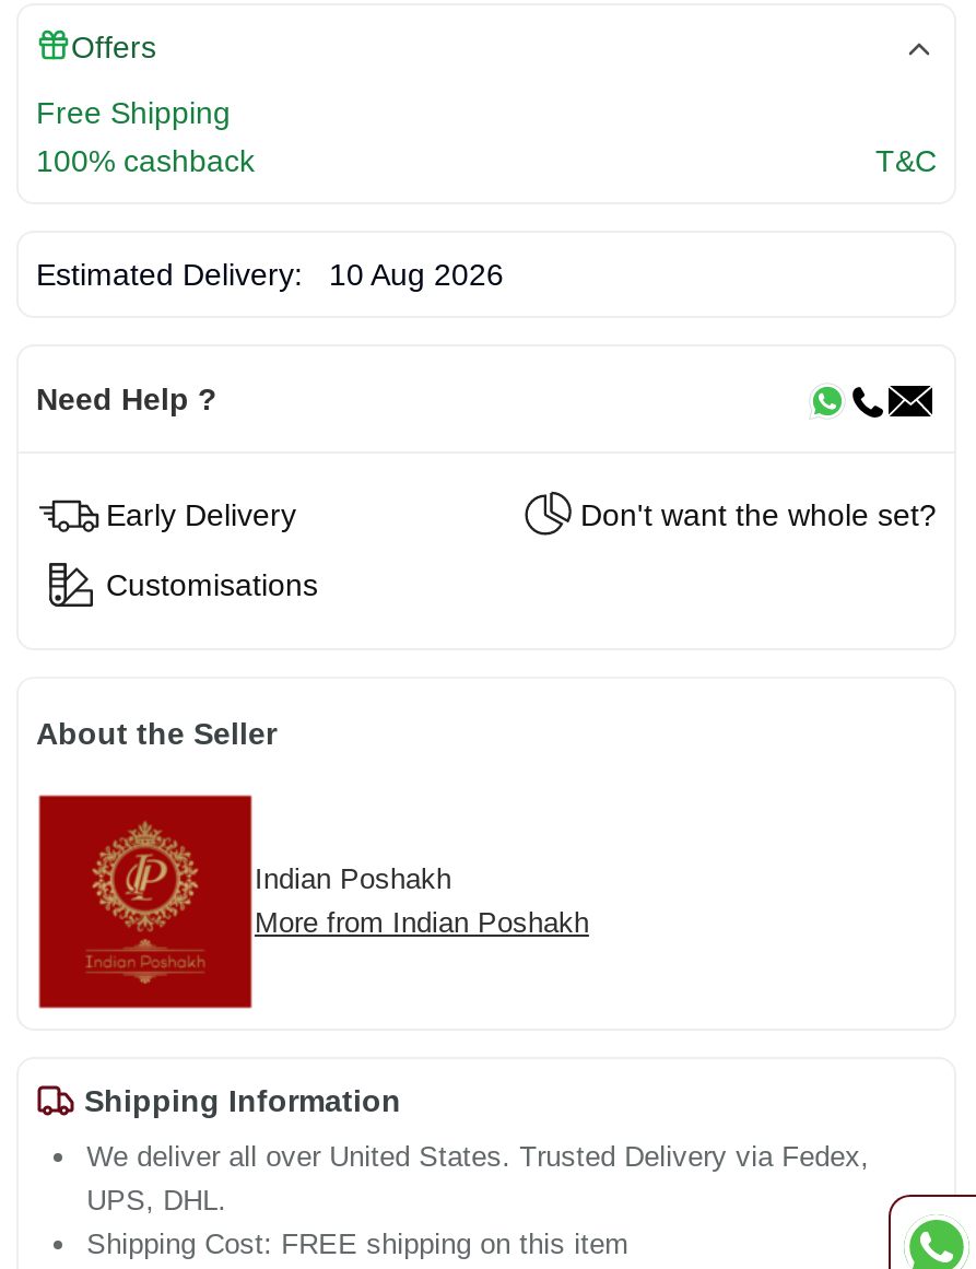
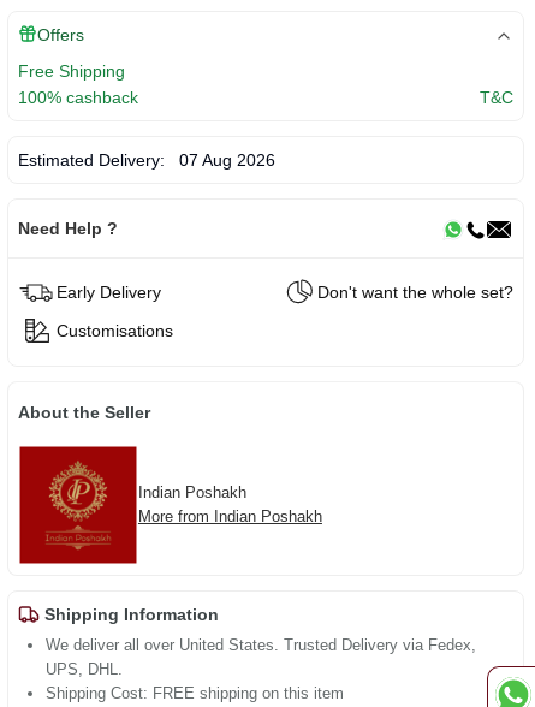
- Estimated Delivery: 10 Aug 2026
+ Estimated Delivery: 07 Aug 2026
